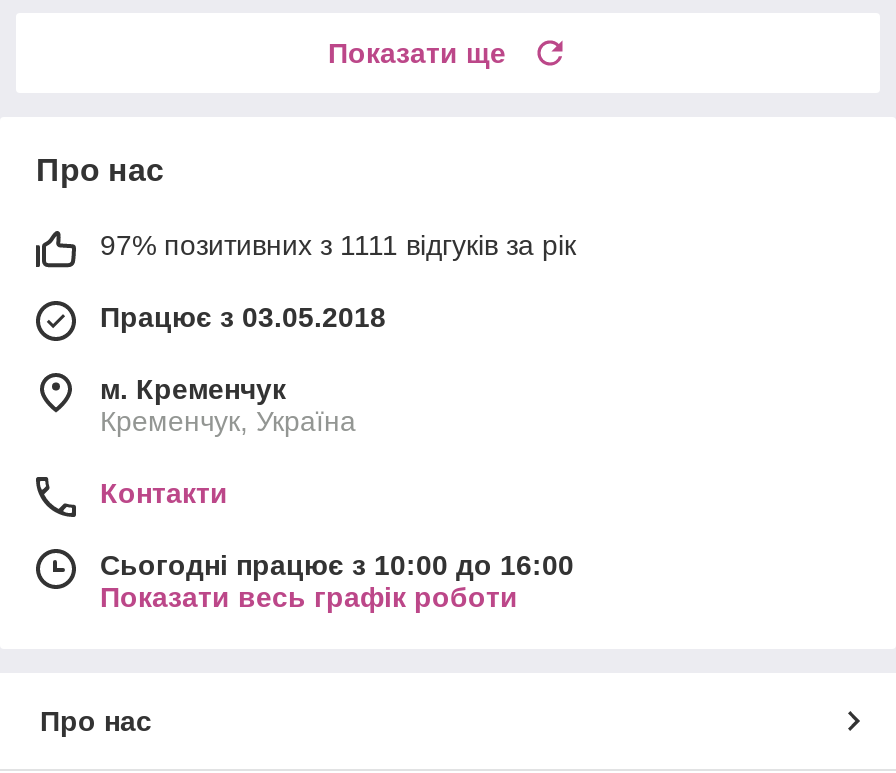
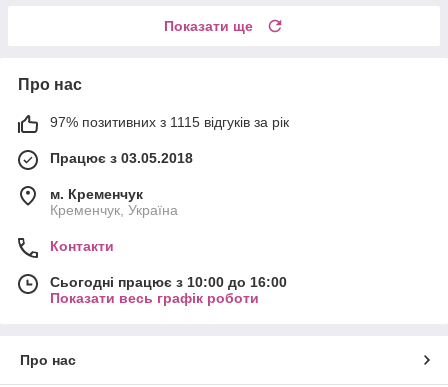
- 97% позитивних з 1111 відгуків за рік
+ 97% позитивних з 1115 відгуків за рік
